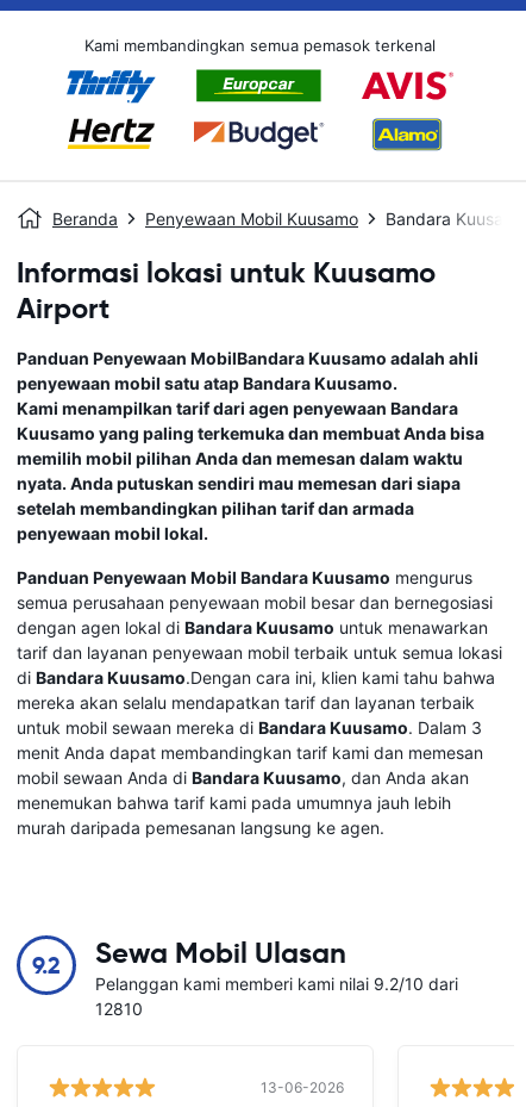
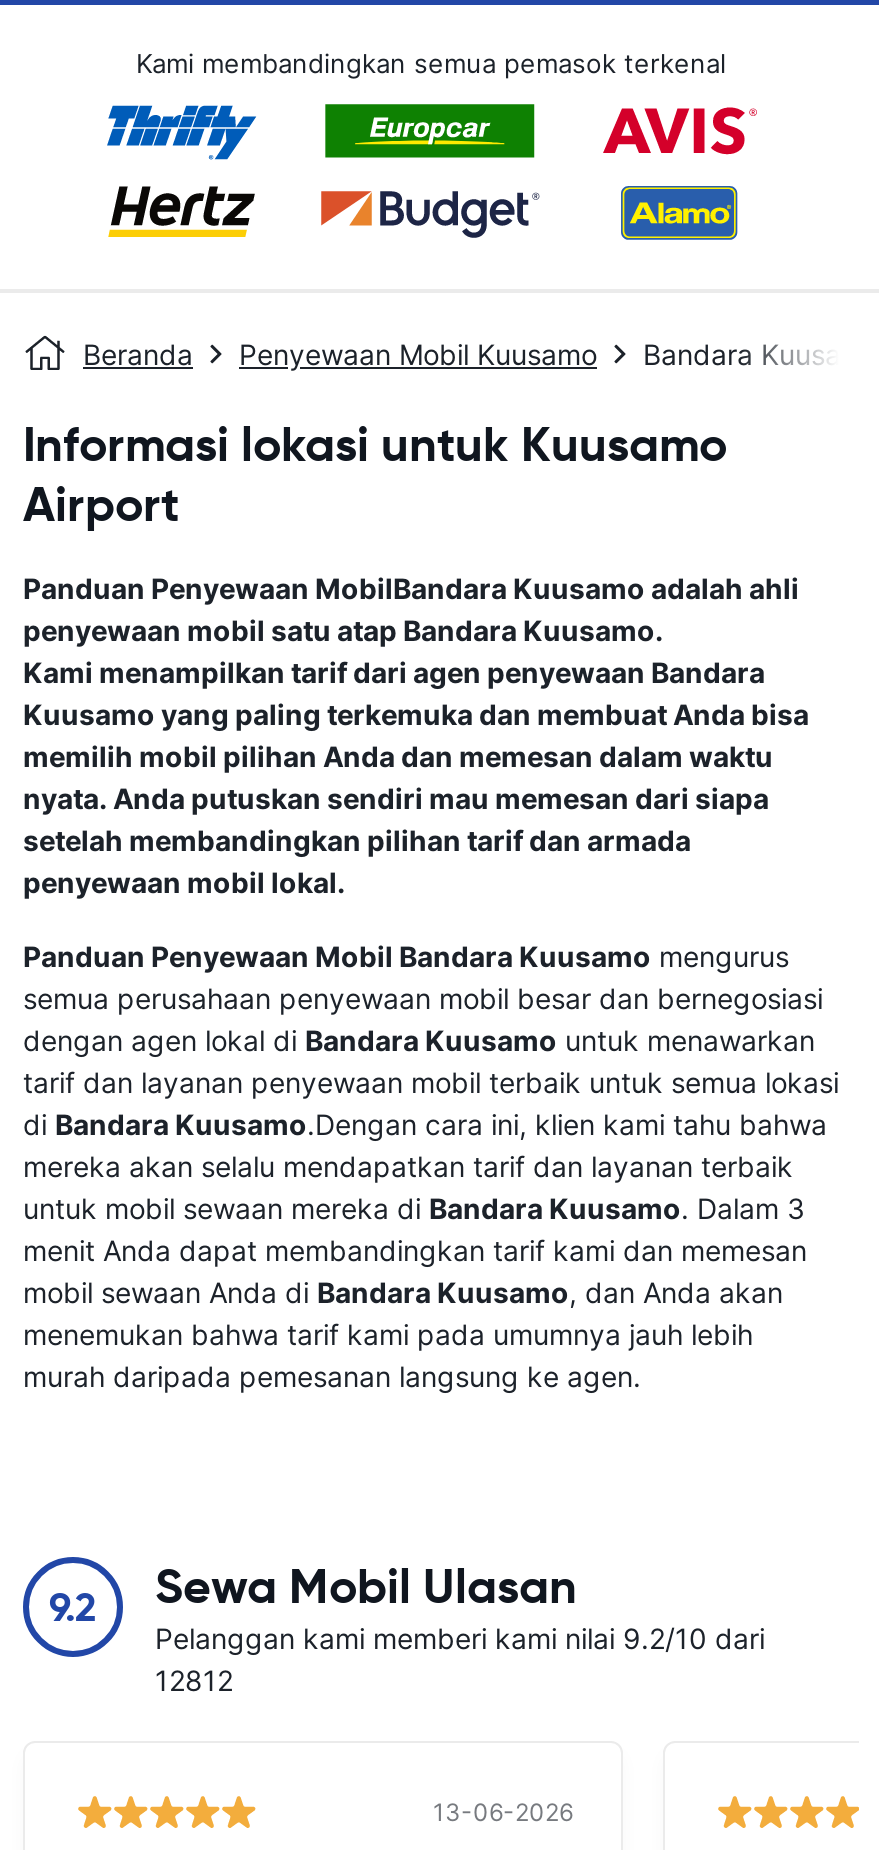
- 12810
+ 12812
